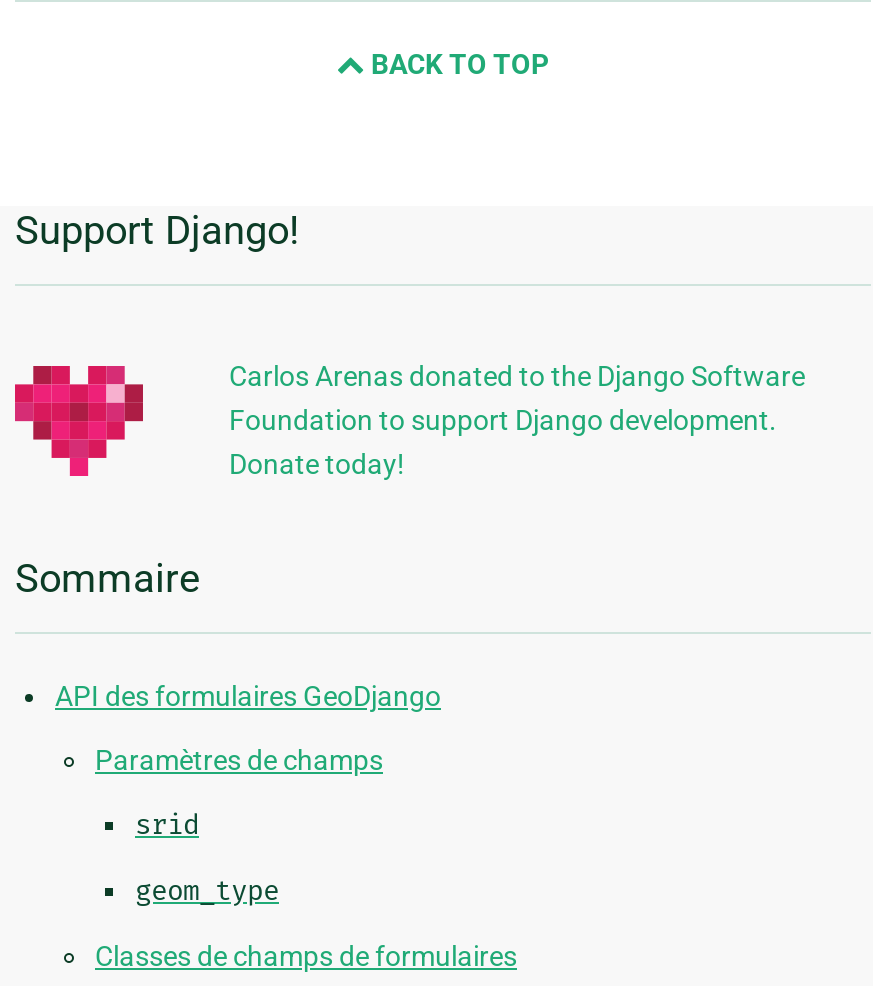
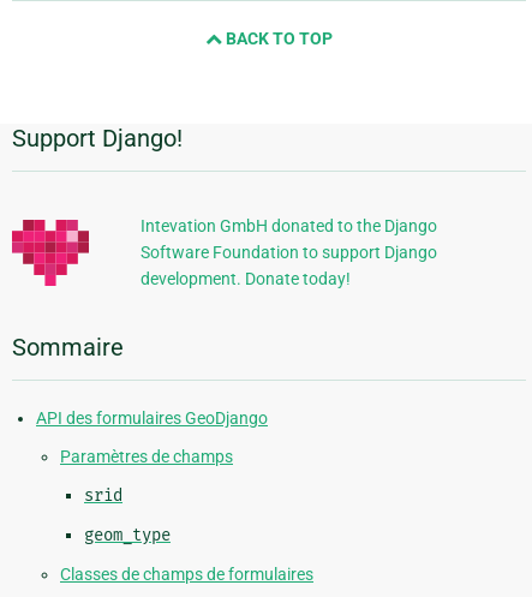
- Carlos Arenas donated to the Django Software
- Foundation to support Django development.
- Donate today!
+ Intevation GmbH donated to the Django
+ Software Foundation to support Django
+ development. Donate today!
